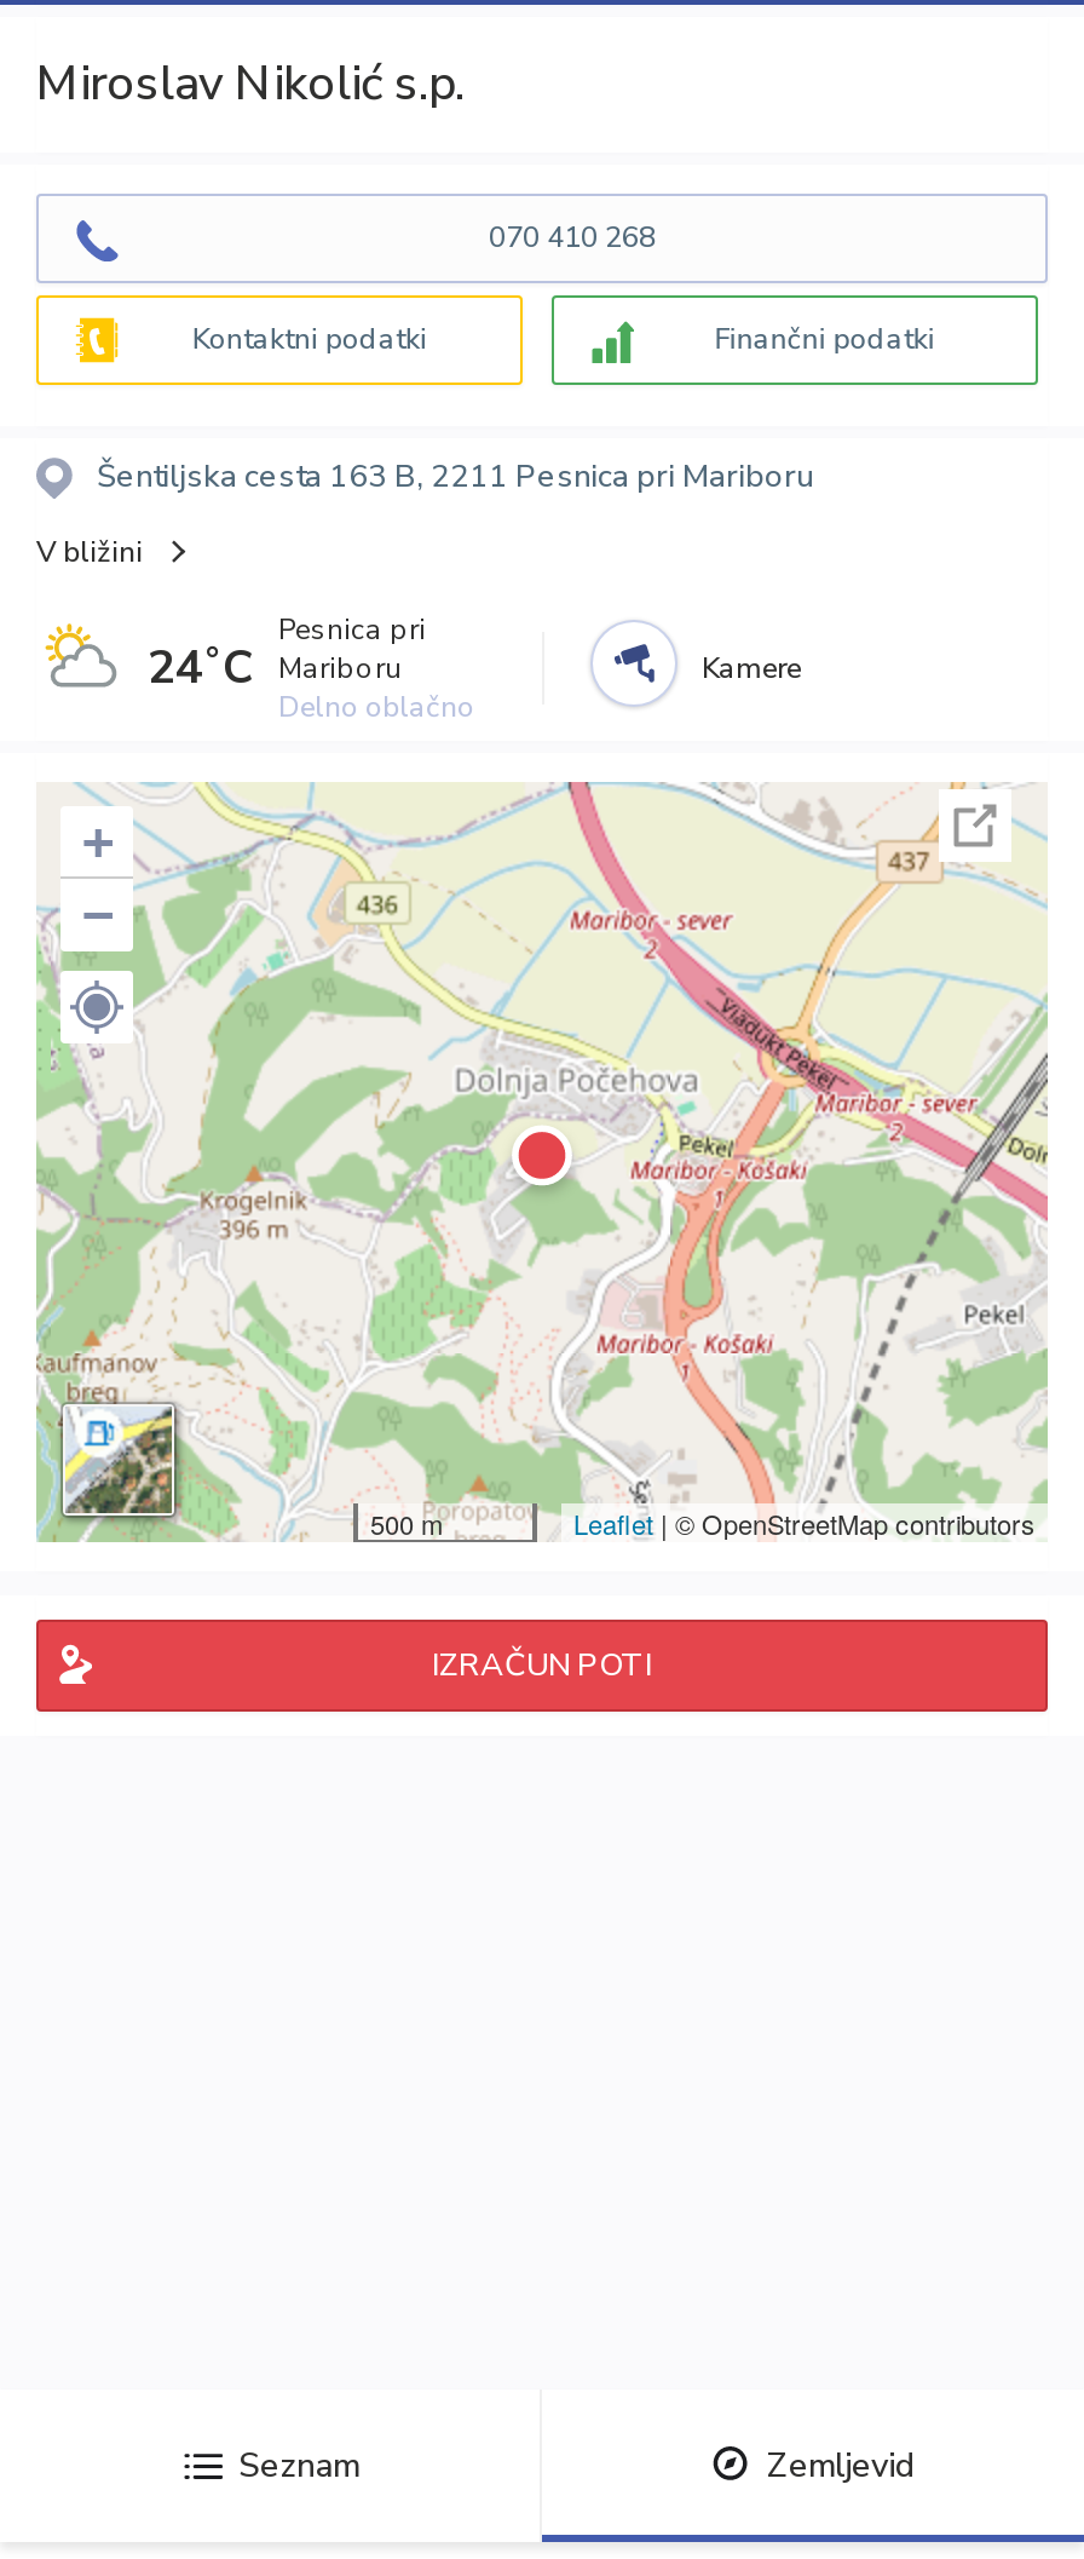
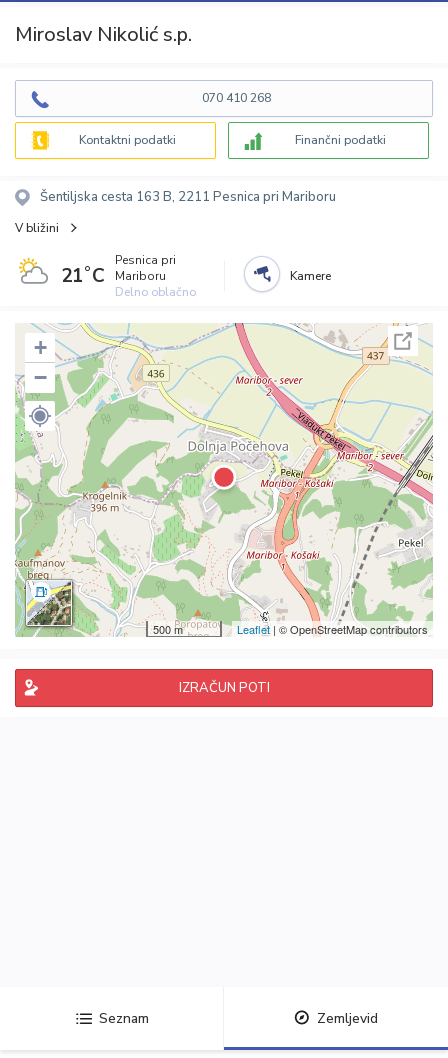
- 24˚C Mariboru
+ 21˚C Mariboru
